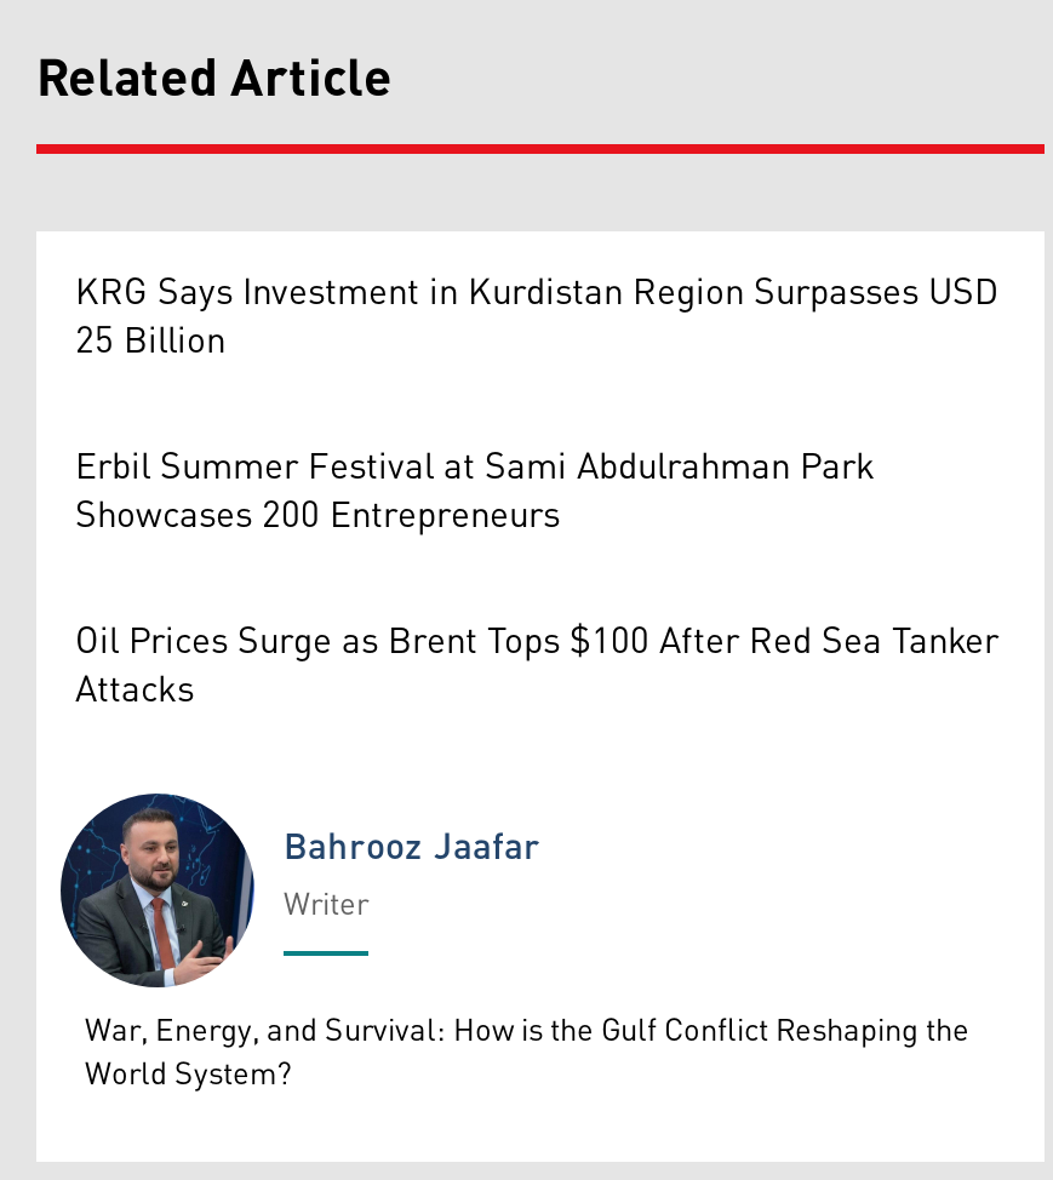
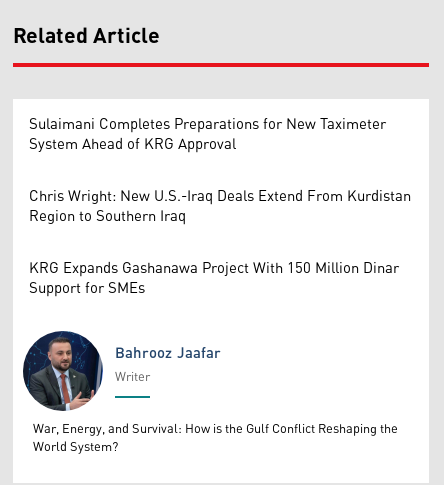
- KRG Says Investment in Kurdistan Region Surpasses USD
- 25 Billion
+ Sulaimani Completes Preparations for New Taximeter
+ System Ahead of KRG Approval

- Erbil Summer Festival at Sami Abdulrahman Park
- Showcases 200 Entrepreneurs
+ Chris Wright: New U.S.-Iraq Deals Extend From Kurdistan
+ Region to Southern Iraq

- Oil Prices Surge as Brent Tops $100 After Red Sea Tanker
- Attacks
+ KRG Expands Gashanawa Project With 150 Million Dinar
+ Support for SMEs
